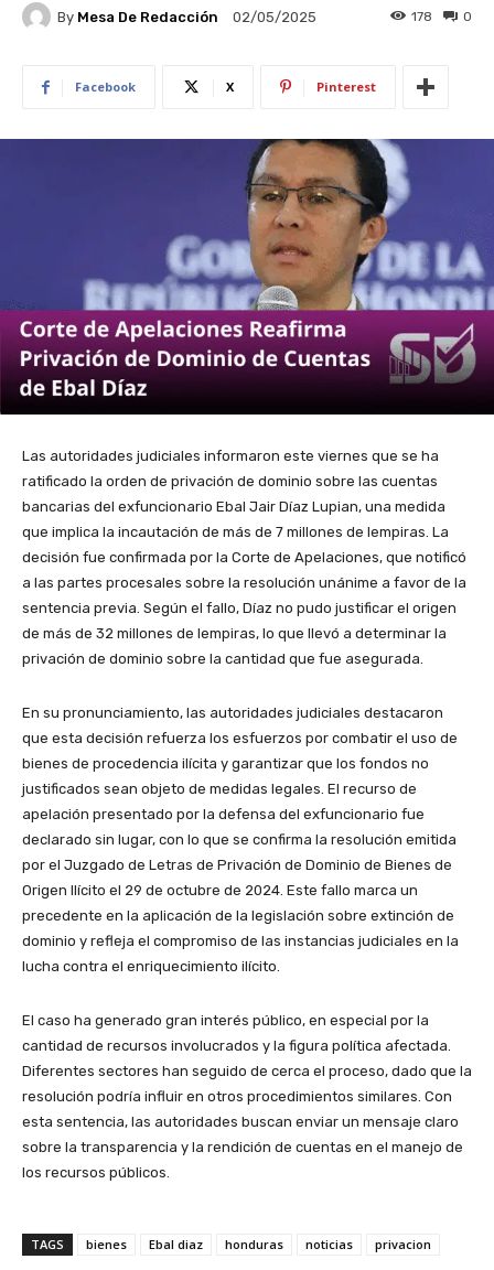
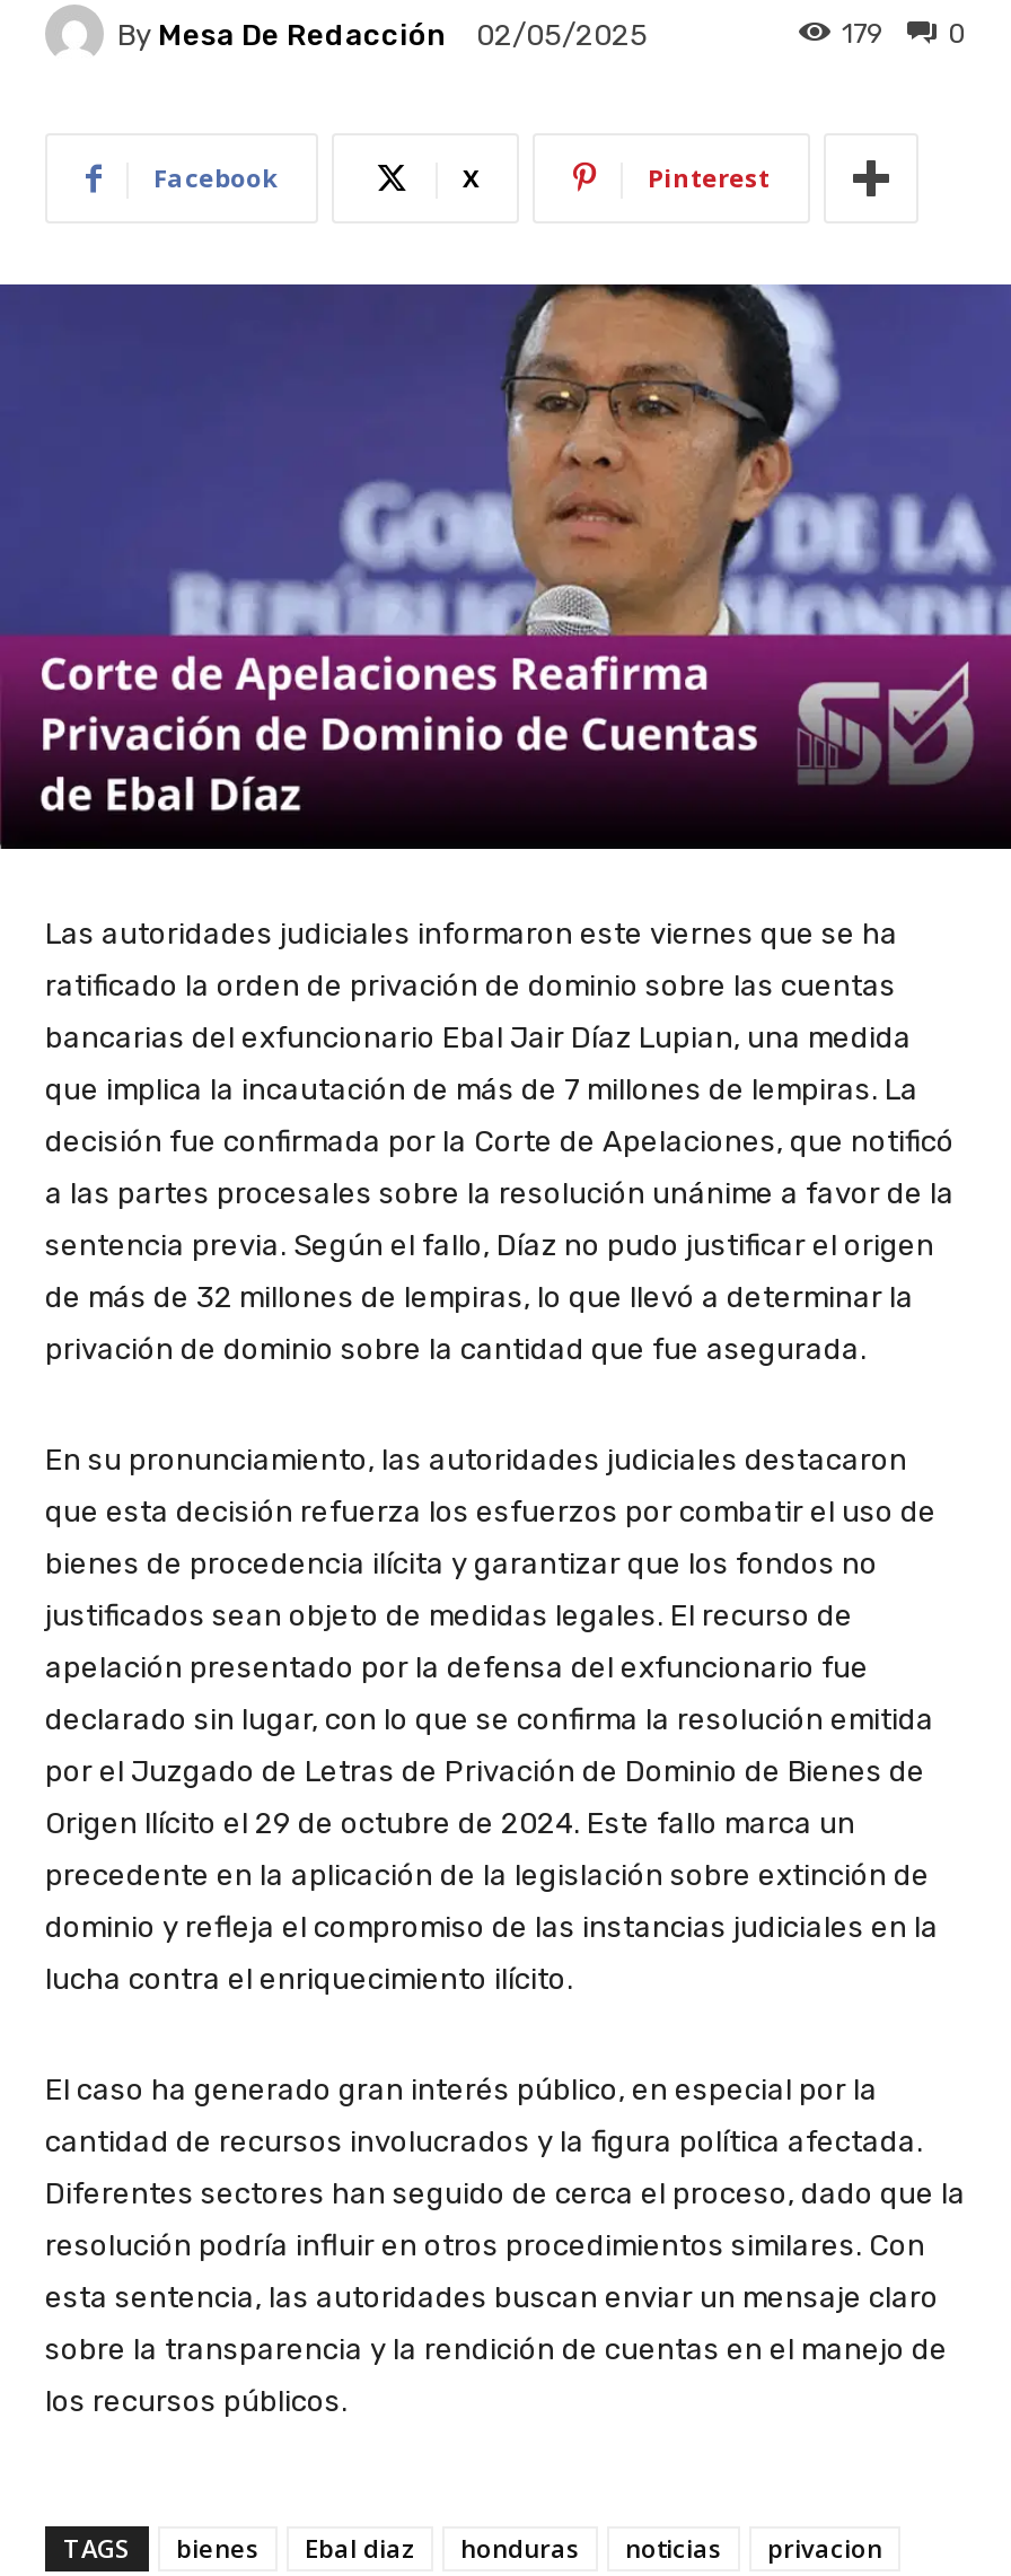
- 178 0
+ 179 0
